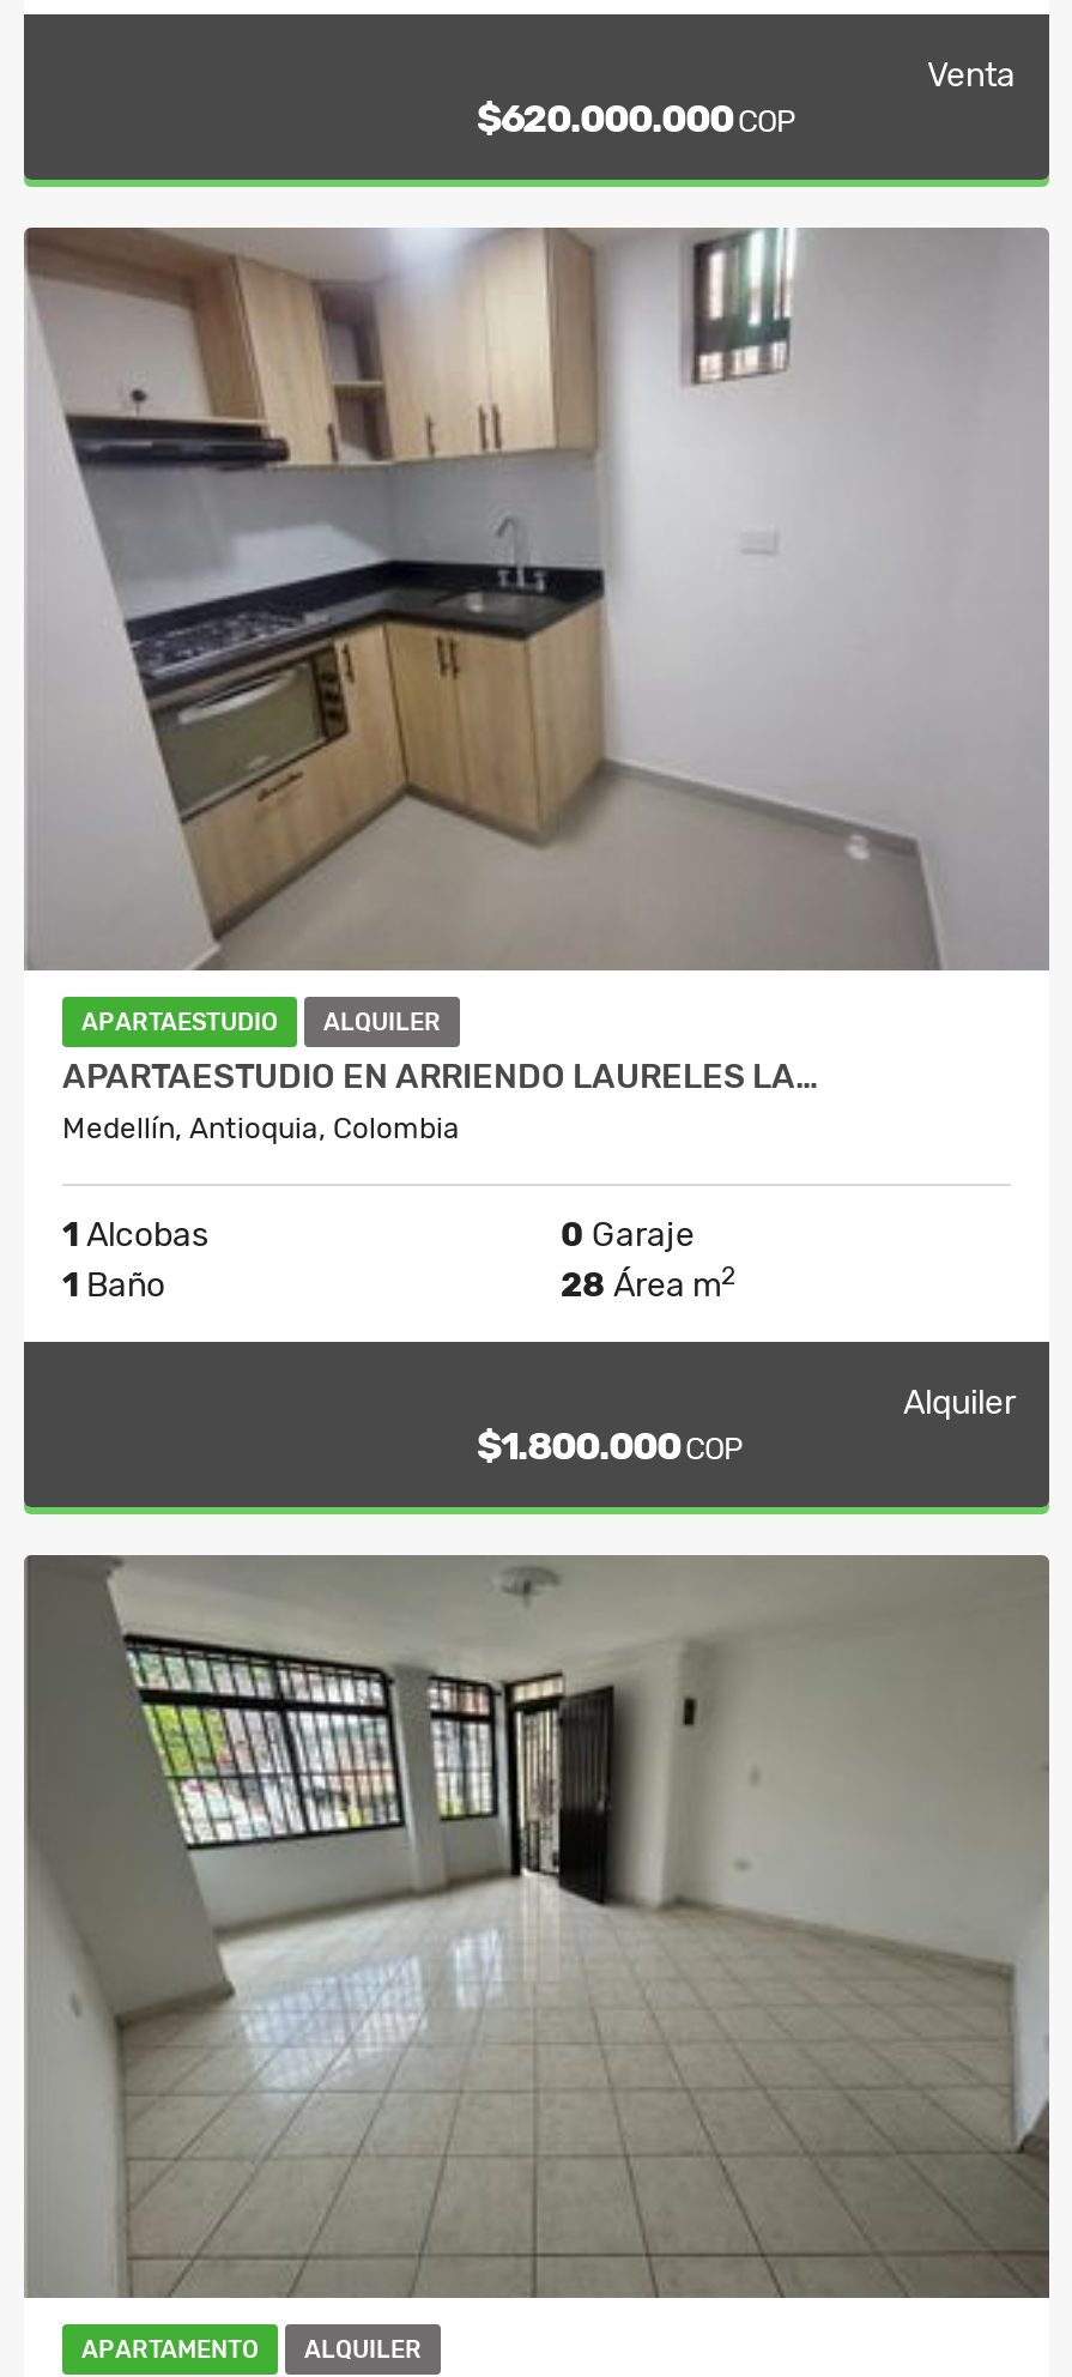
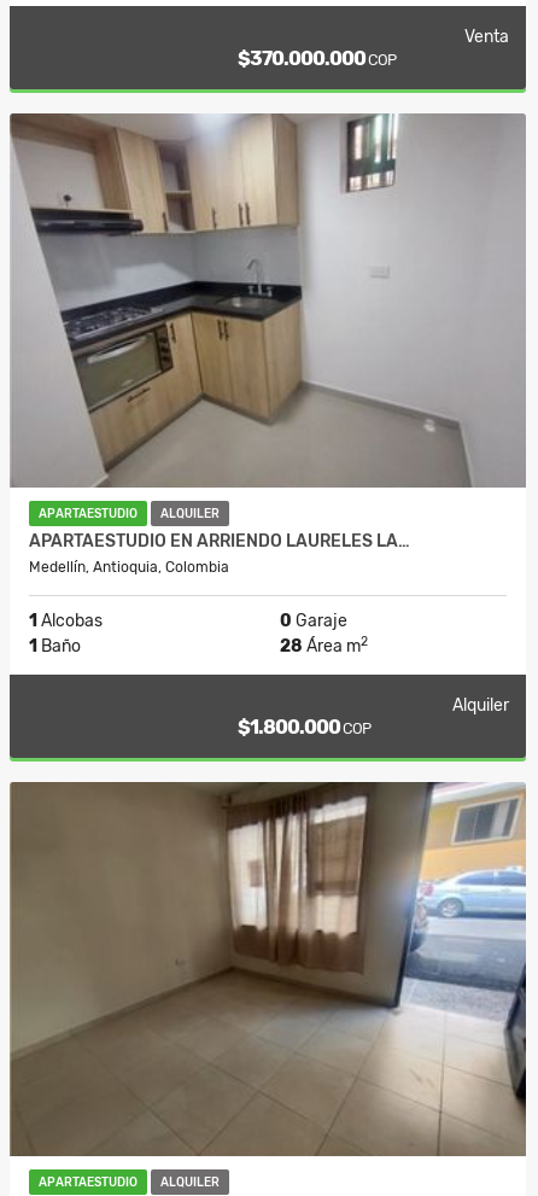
- $620.000.000COP
+ $370.000.000COP

- [image]
- APARTAMENTO
+ [image]
+ APARTAESTUDIO
